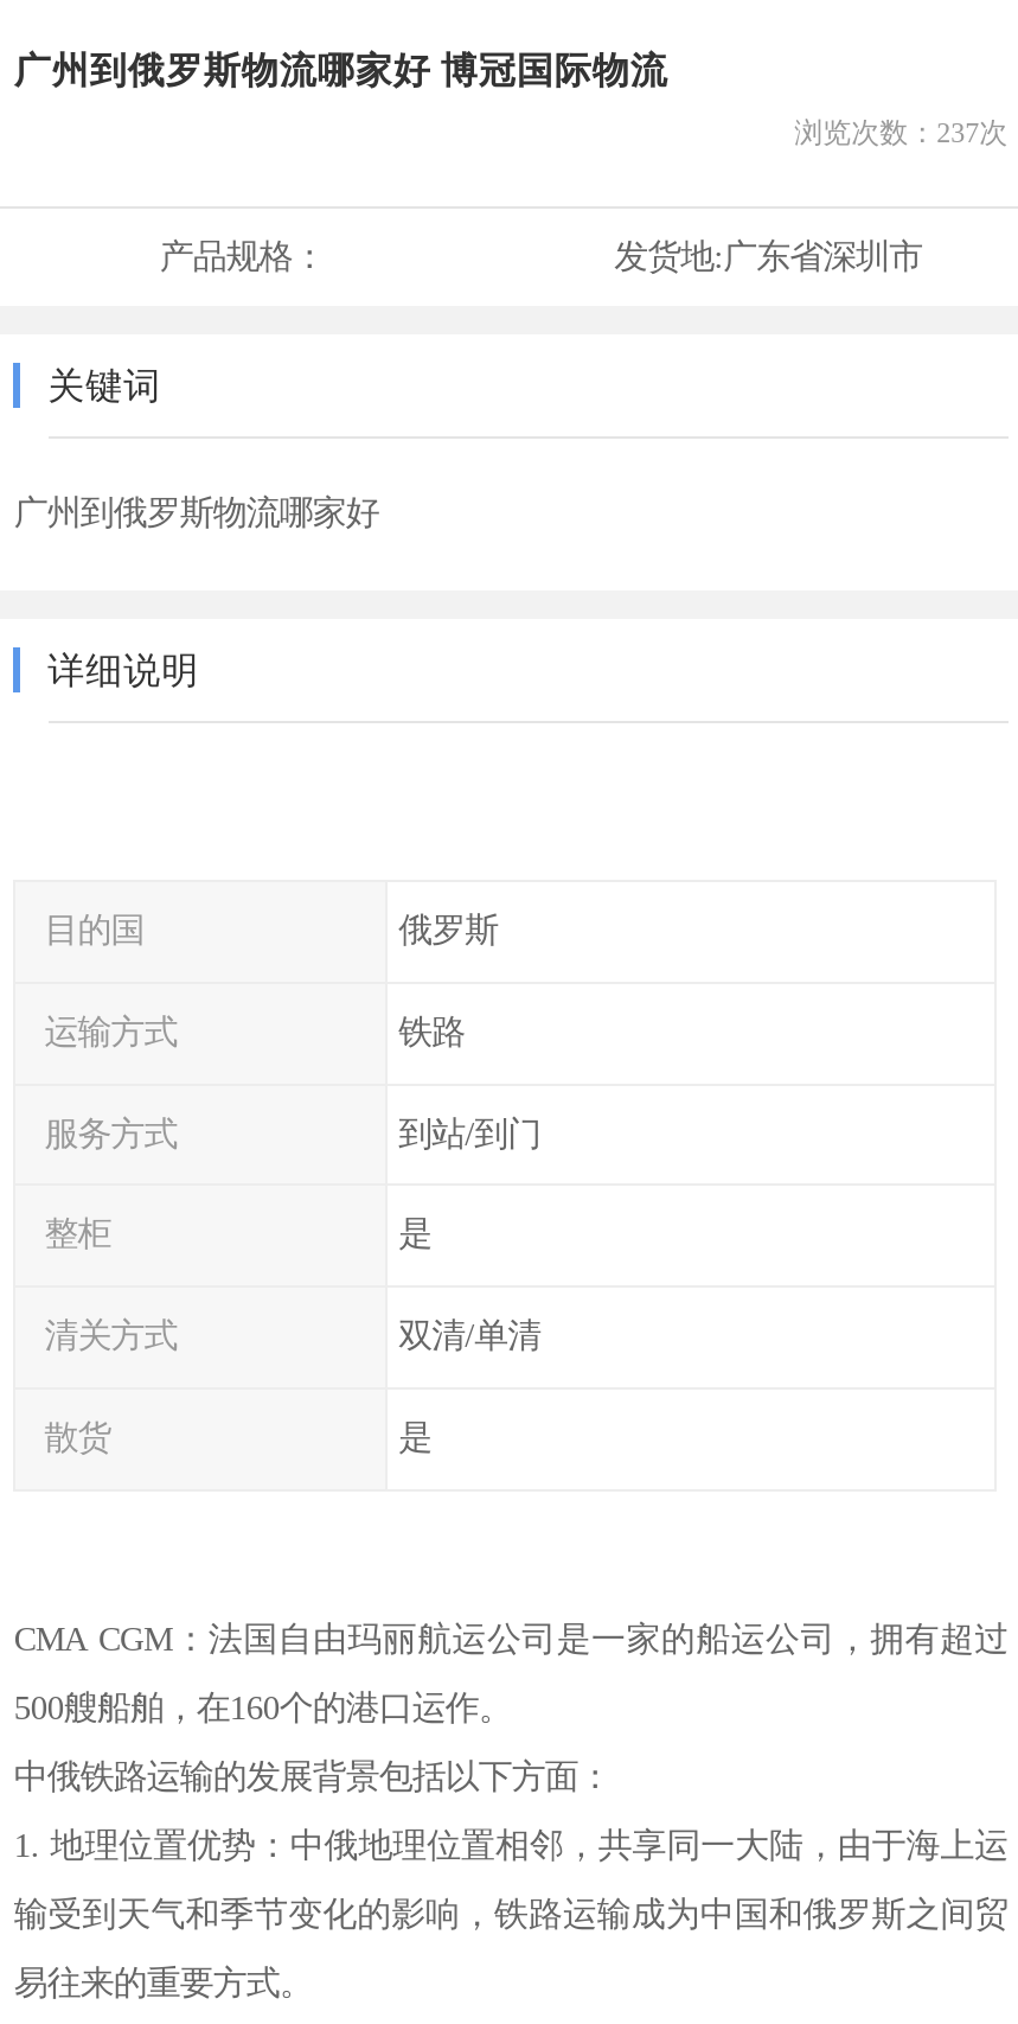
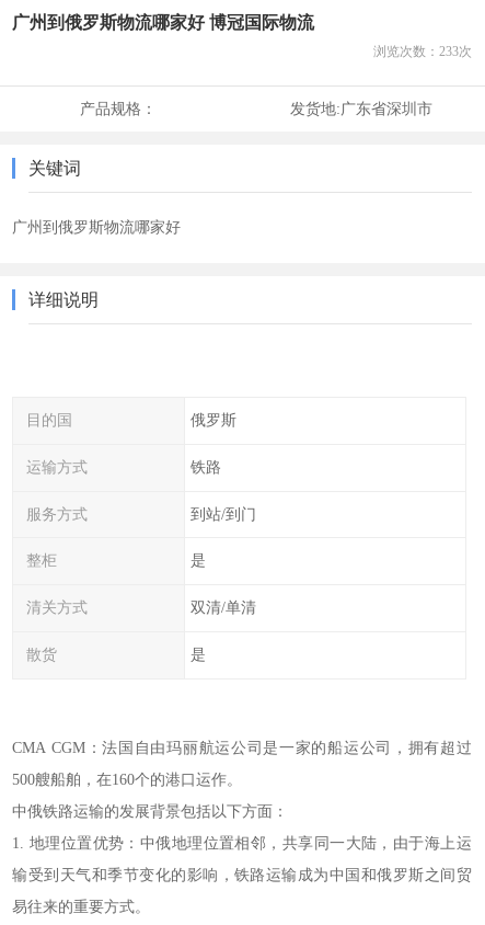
- 浏览次数：237次
+ 浏览次数：233次
